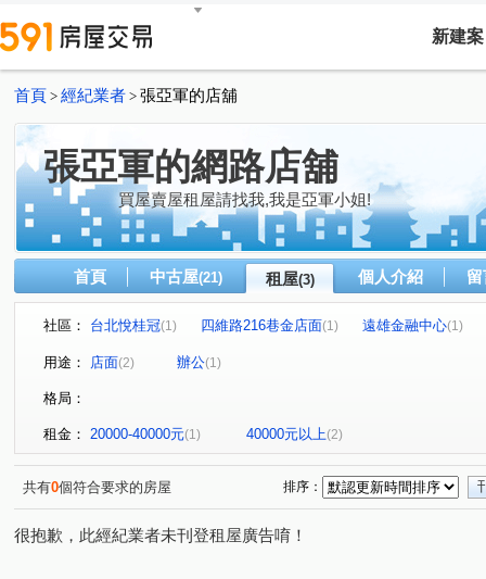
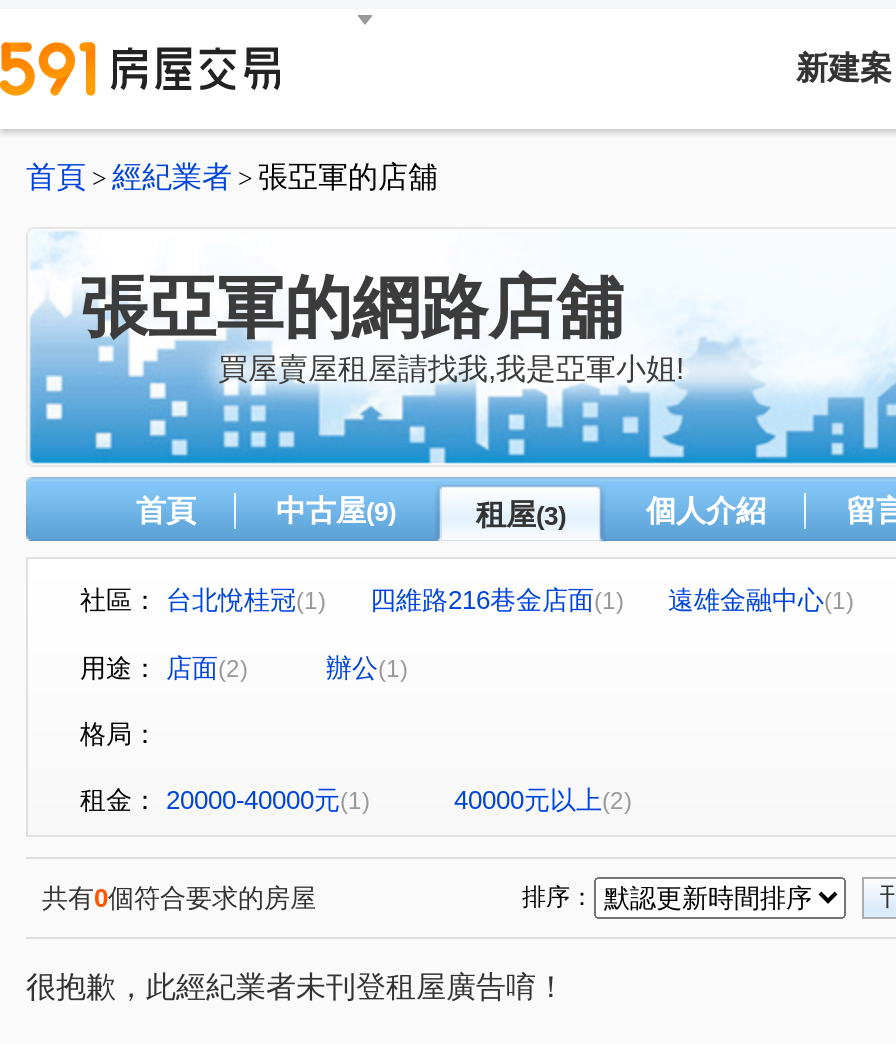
- 中古屋(21)
+ 中古屋(9)
